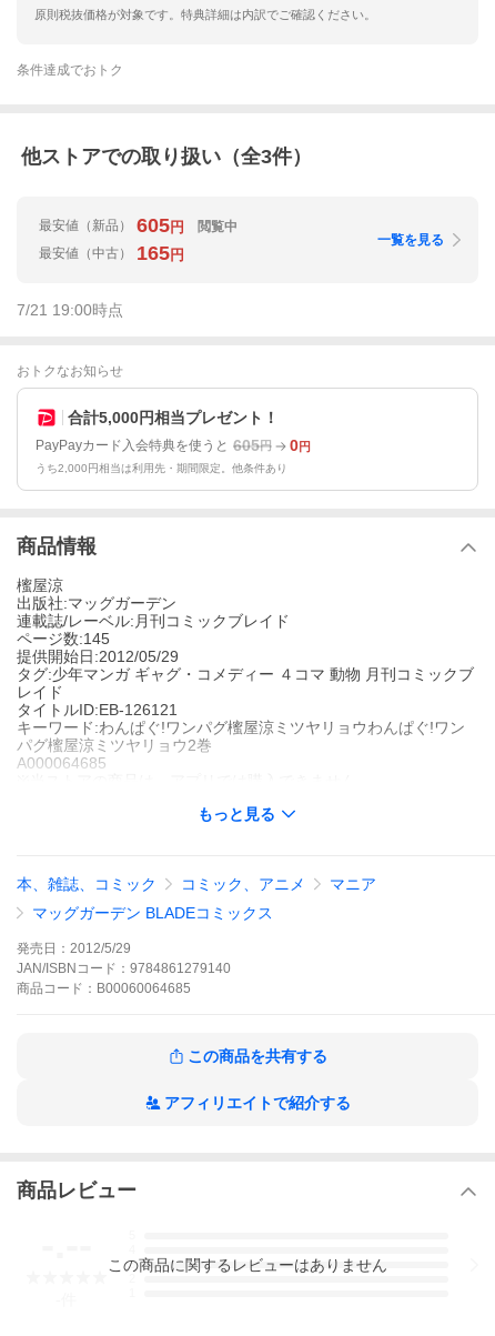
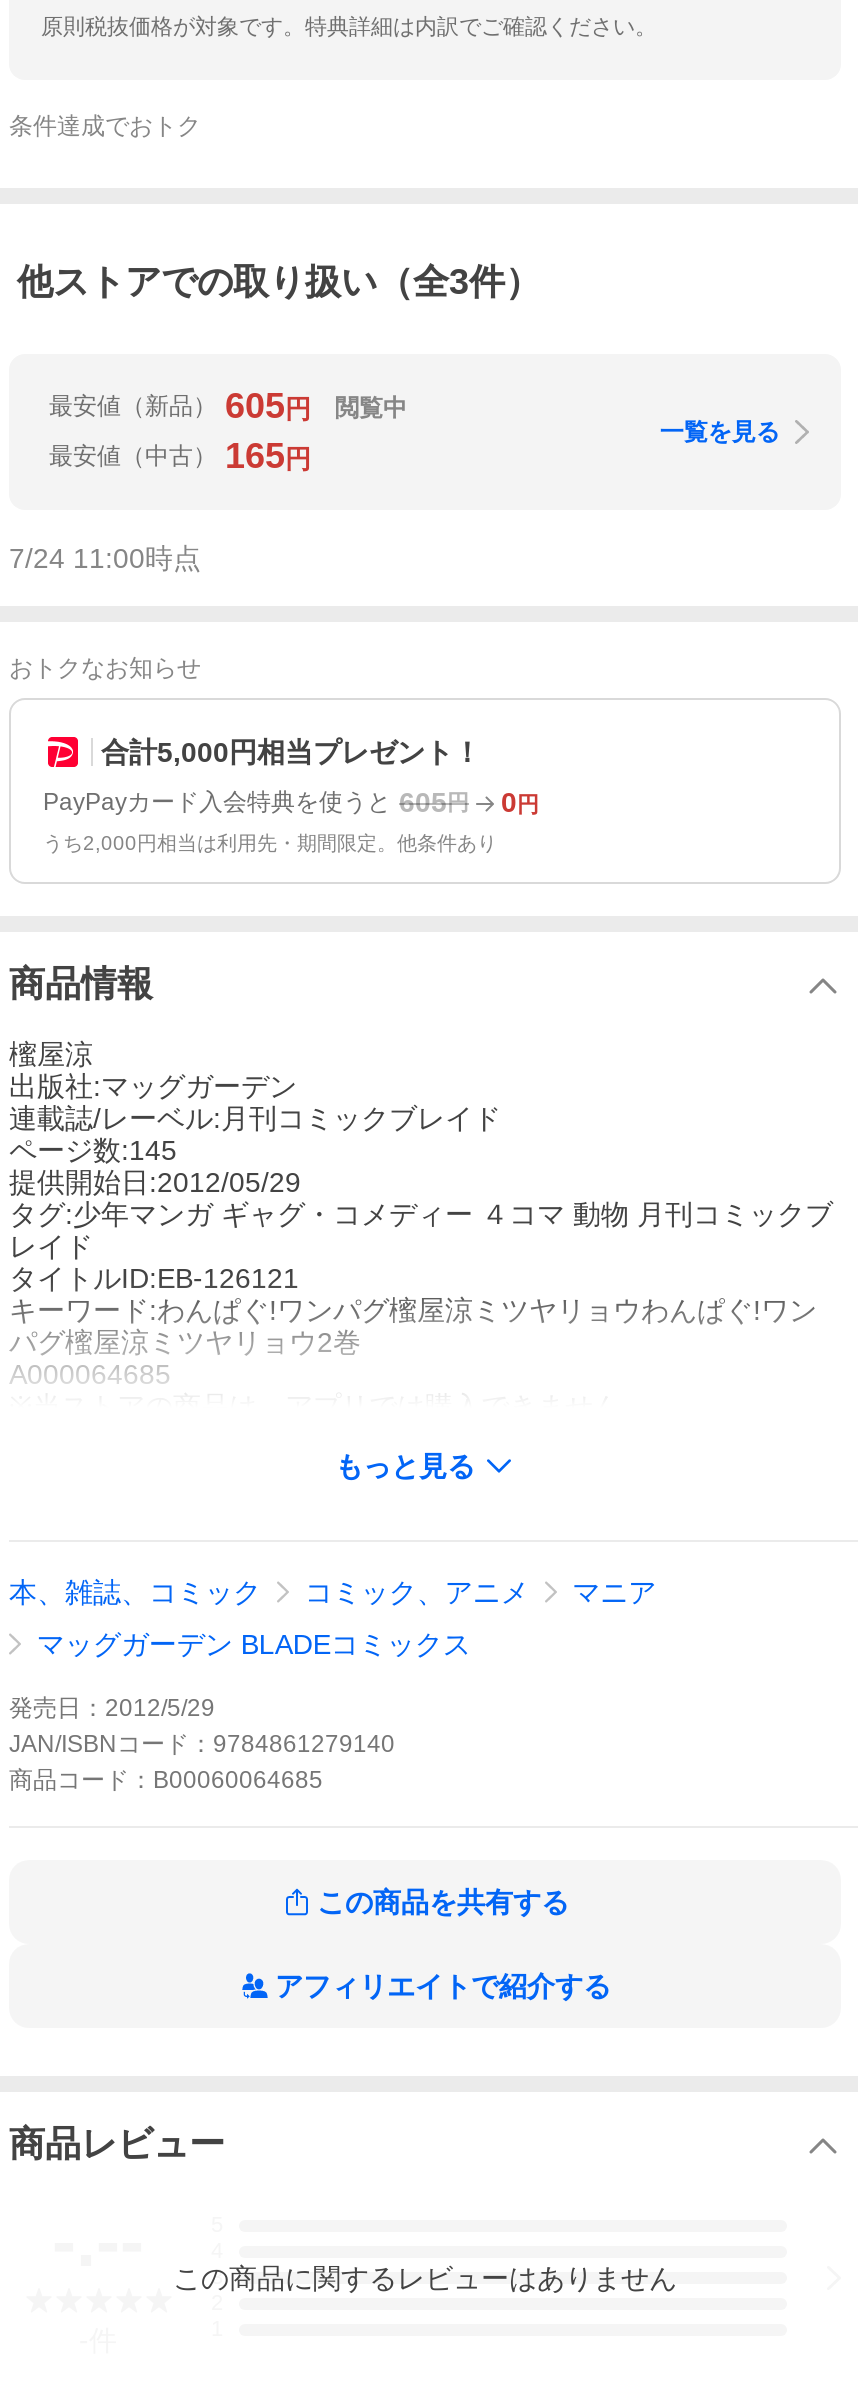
- 7/21 19:00時点
+ 7/24 11:00時点
